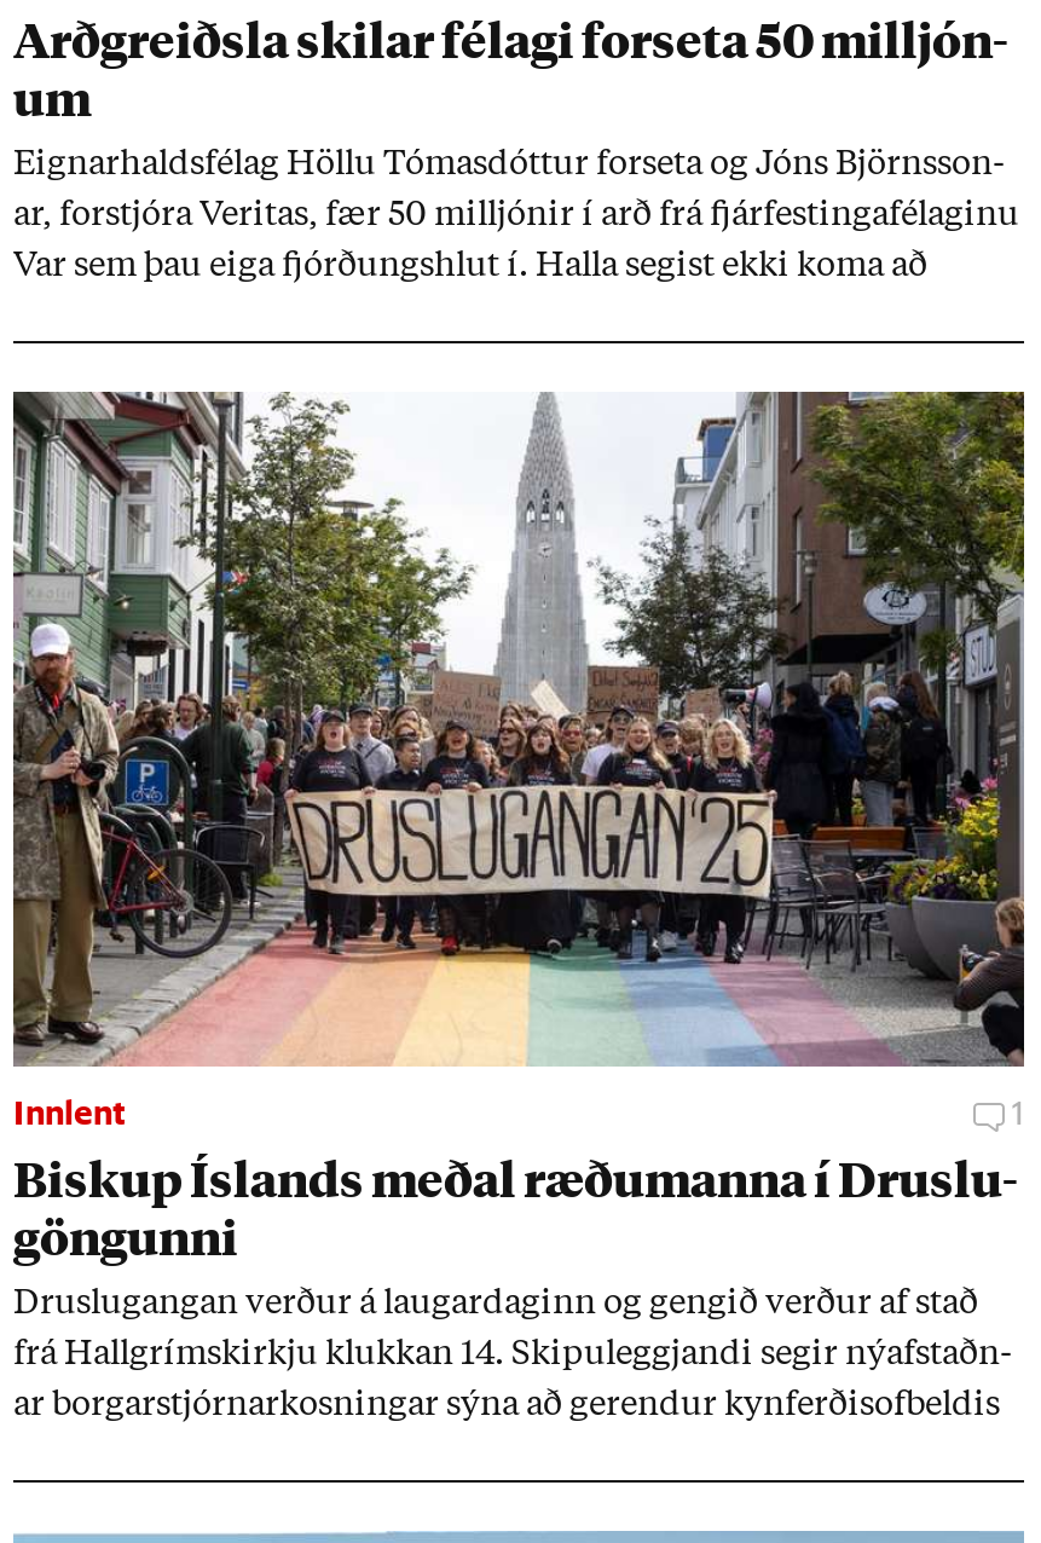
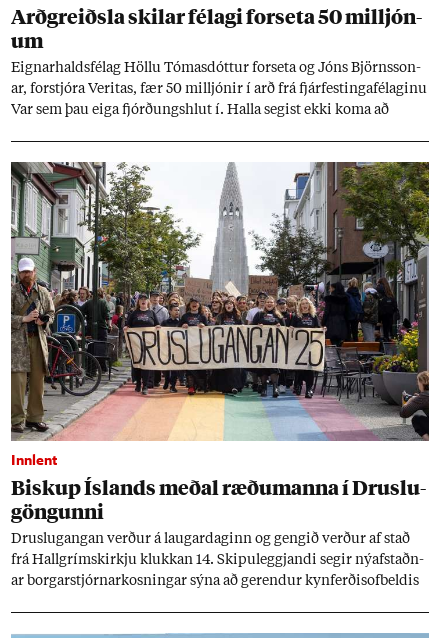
- 1
